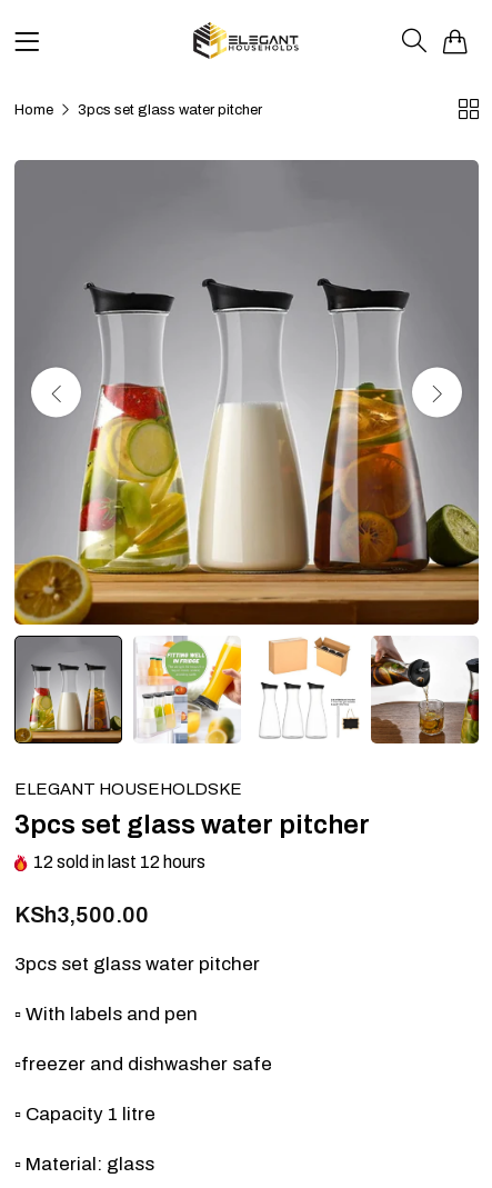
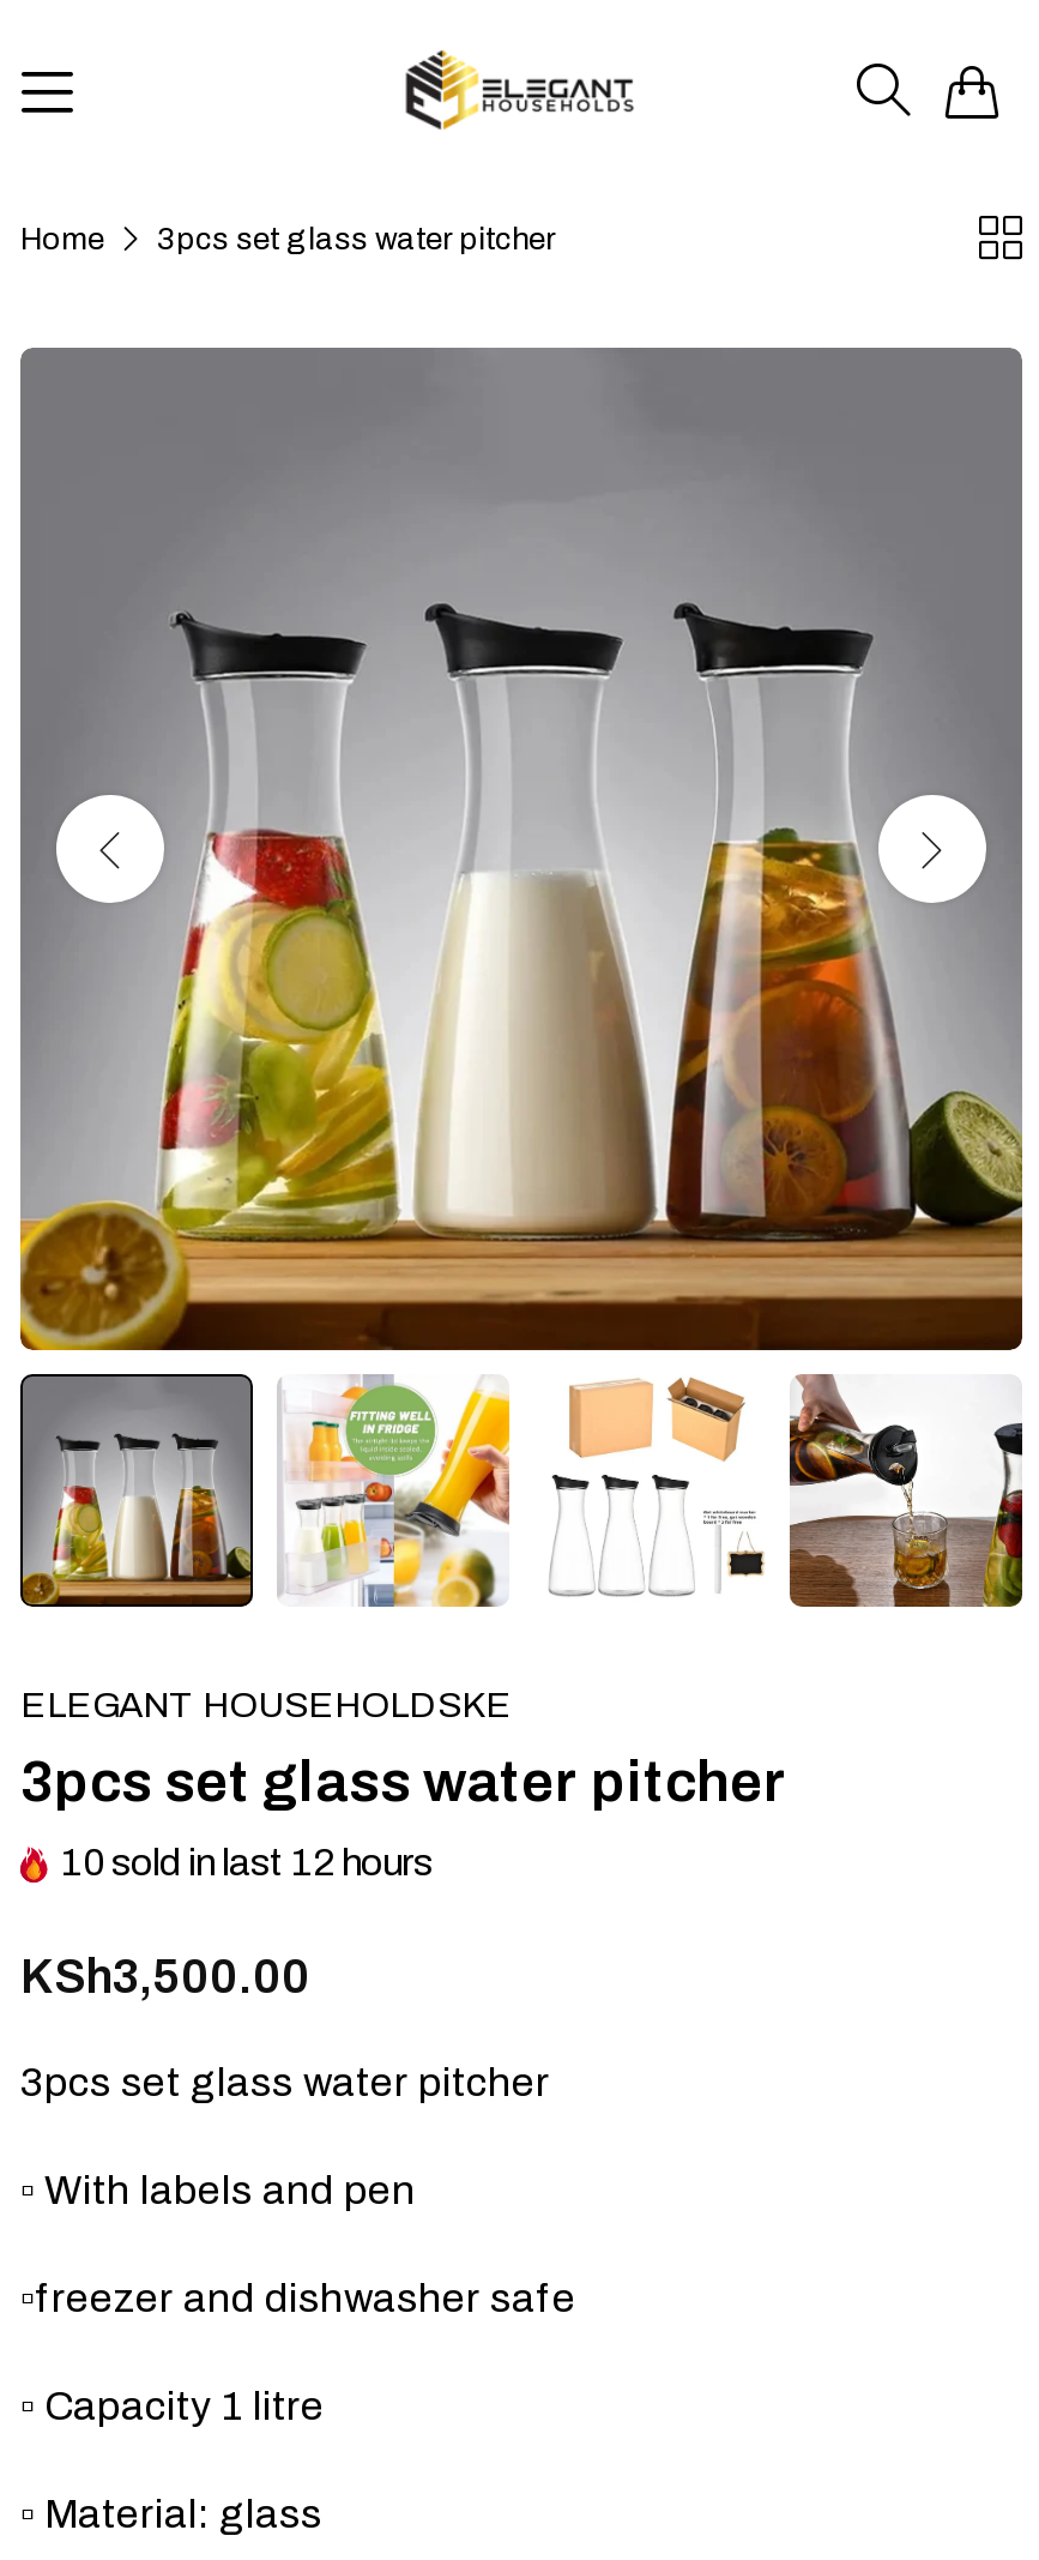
- 12 sold in last 12 hours
+ 10 sold in last 12 hours
